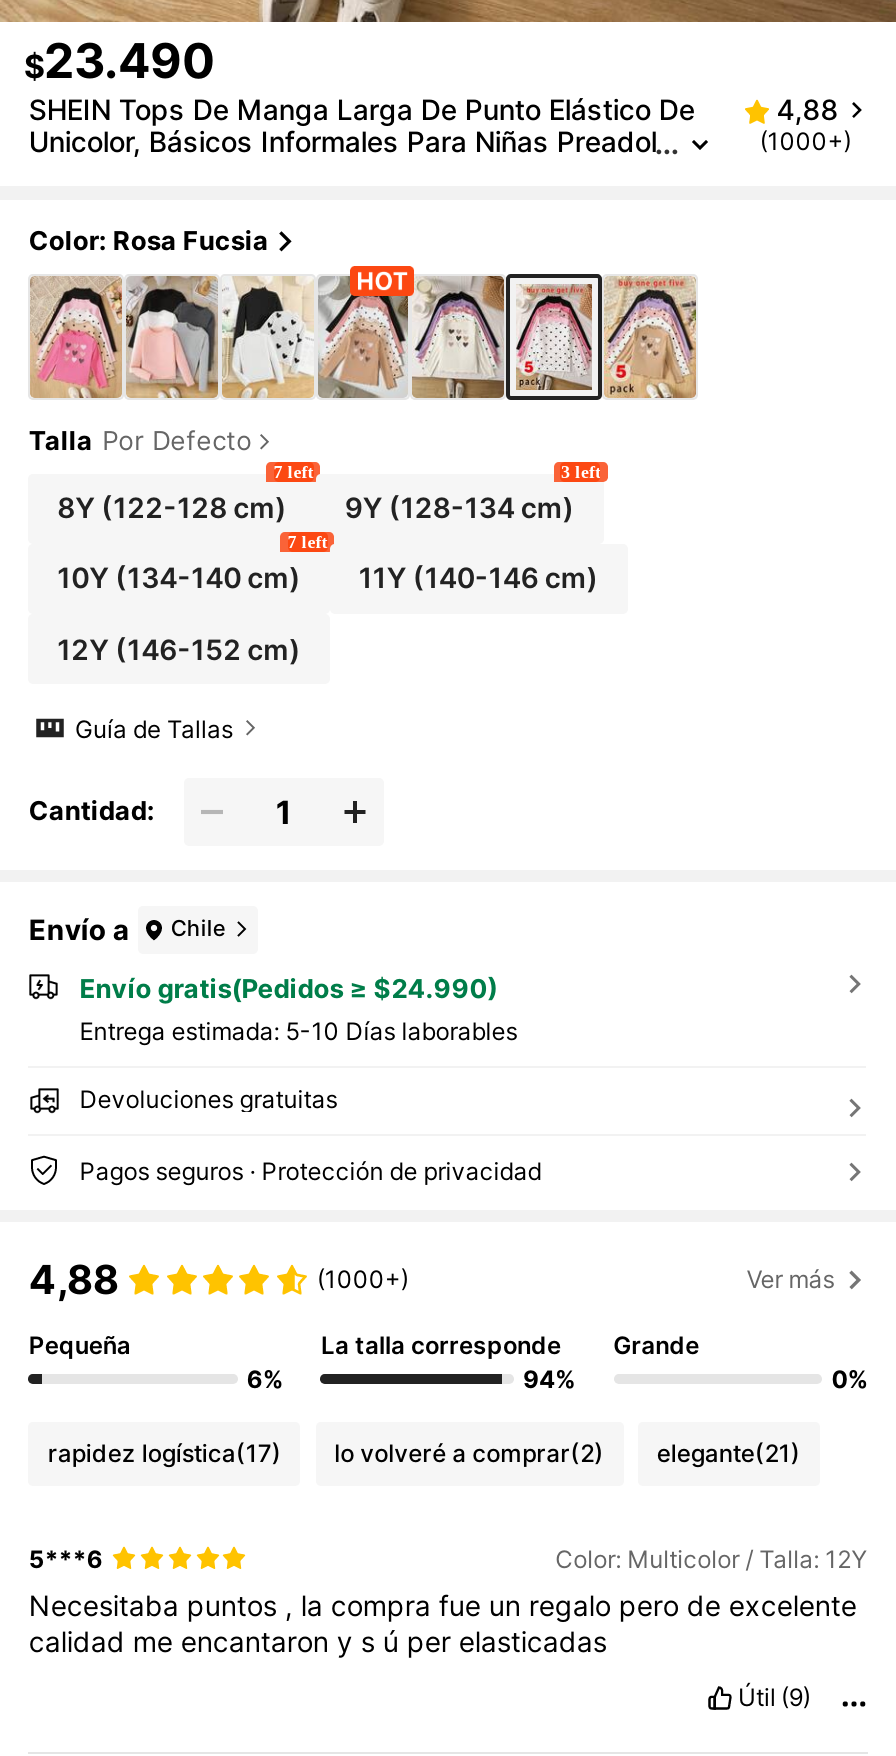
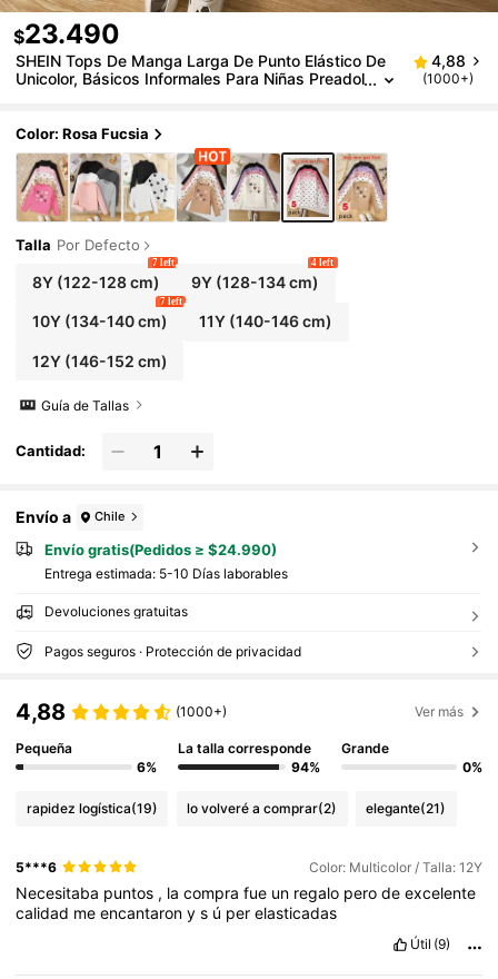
- 3 left
+ 4 left

- rapidez logística(17)
+ rapidez logística(19)
